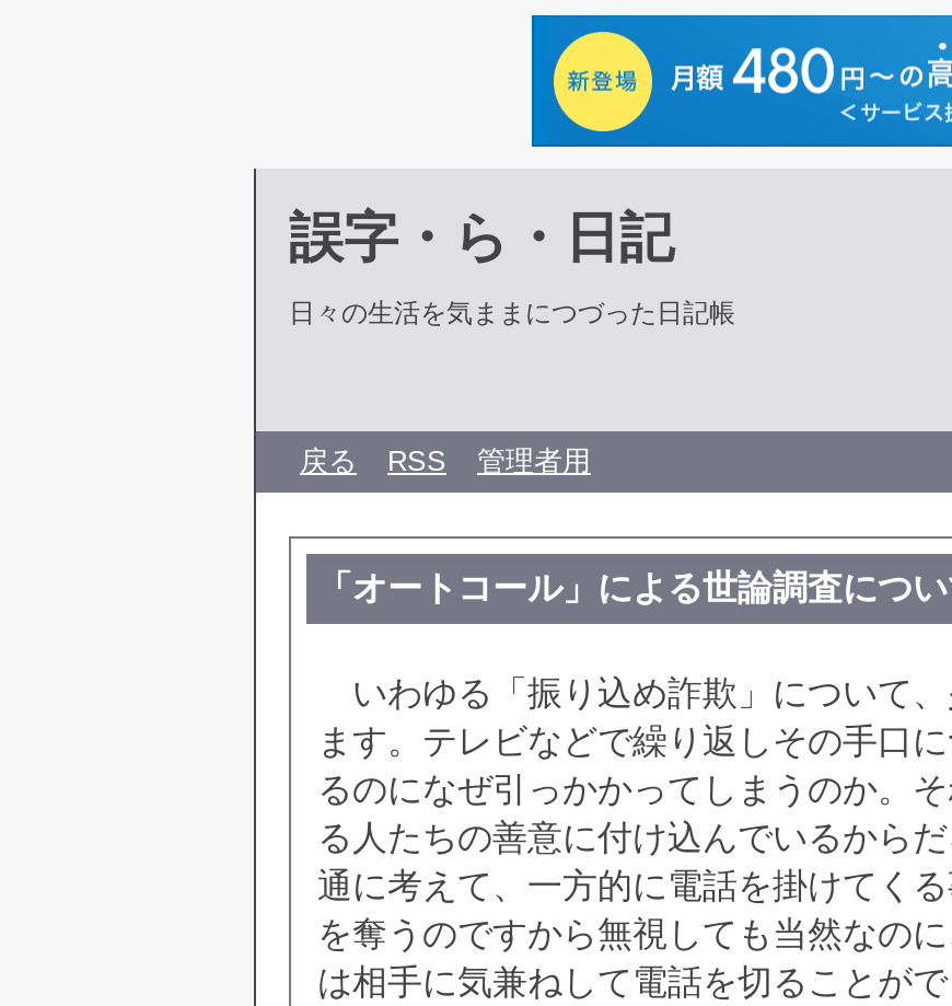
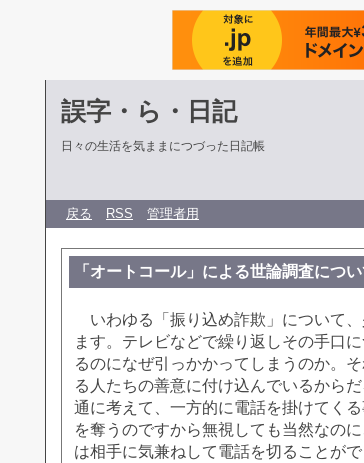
- [image]
+ [image]
